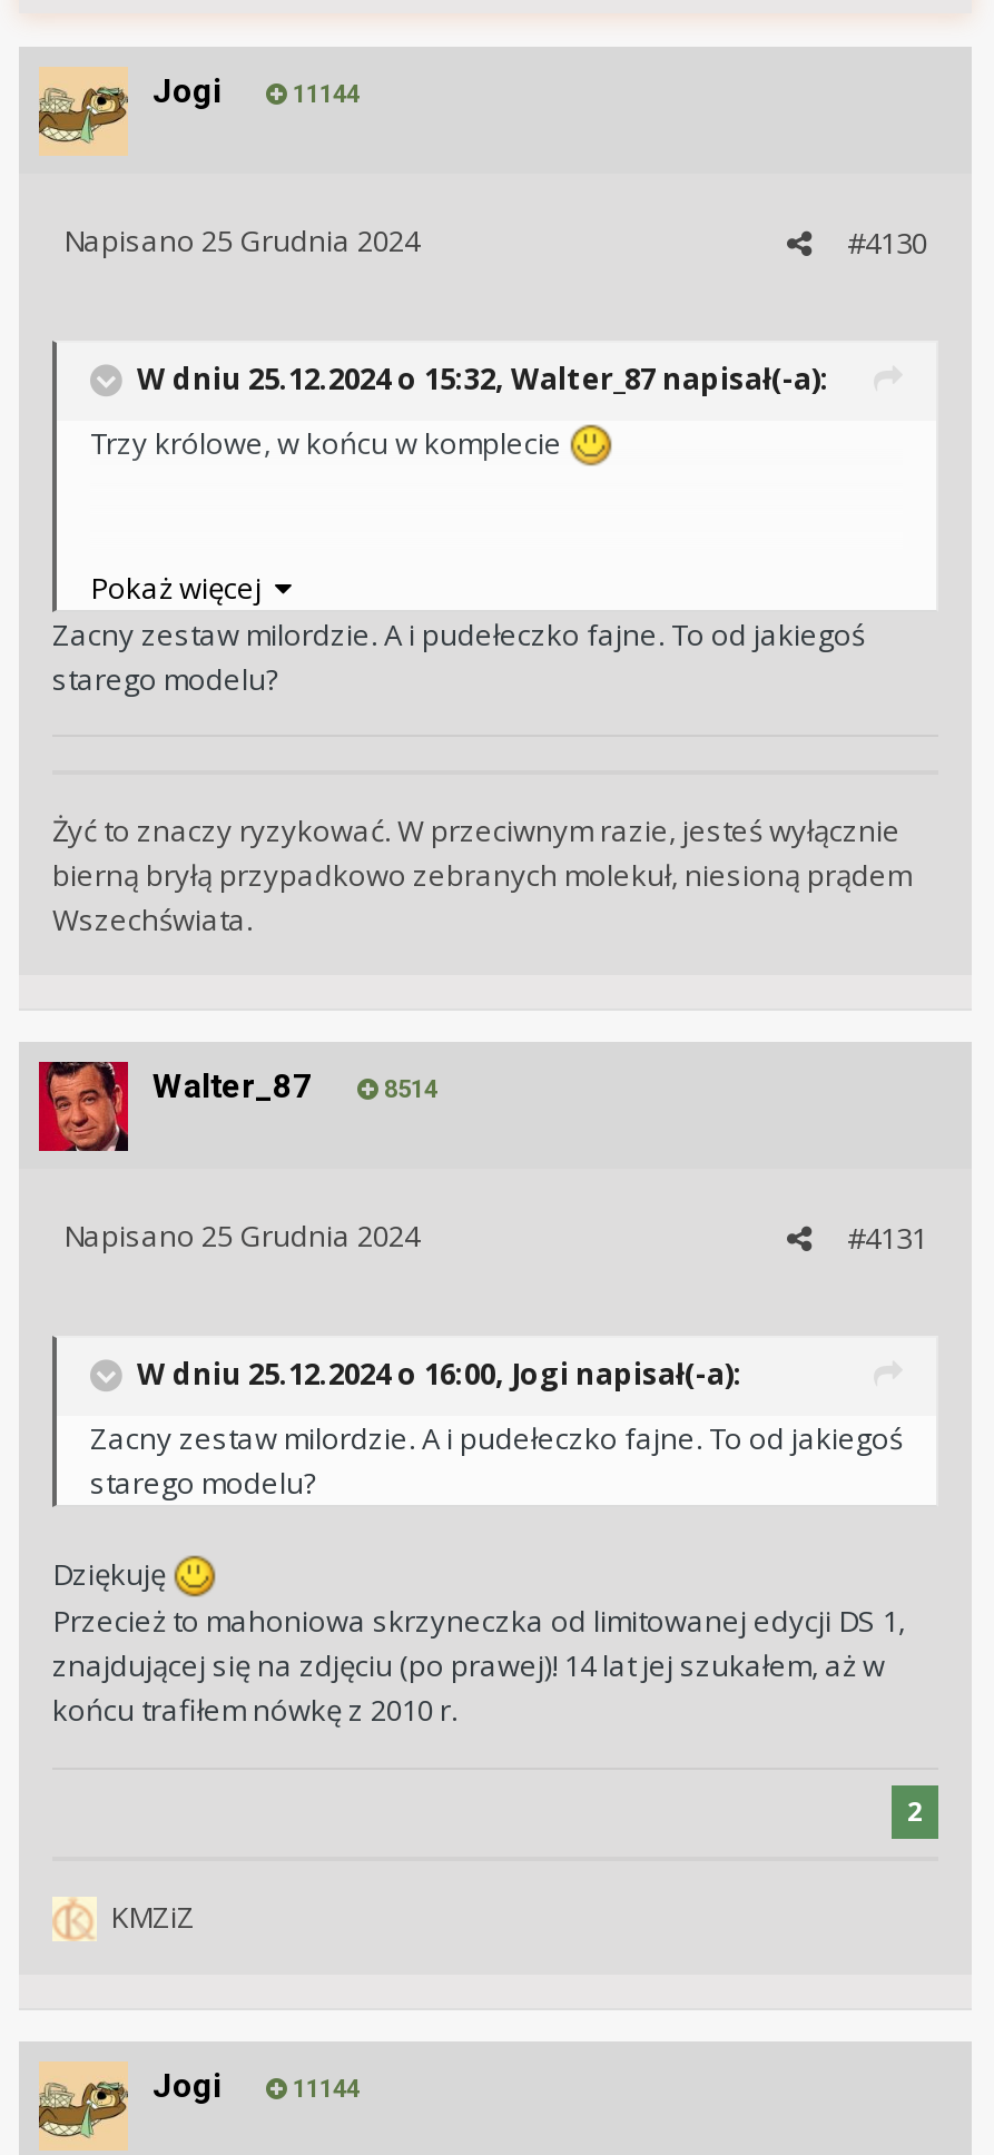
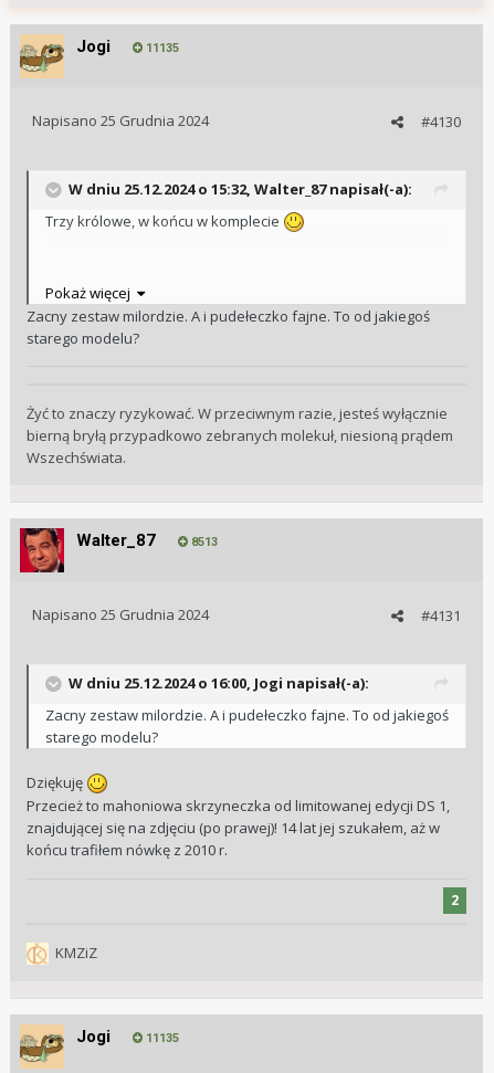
- 11144
+ 11135

- 8514
+ 8513

- 11144
+ 11135
